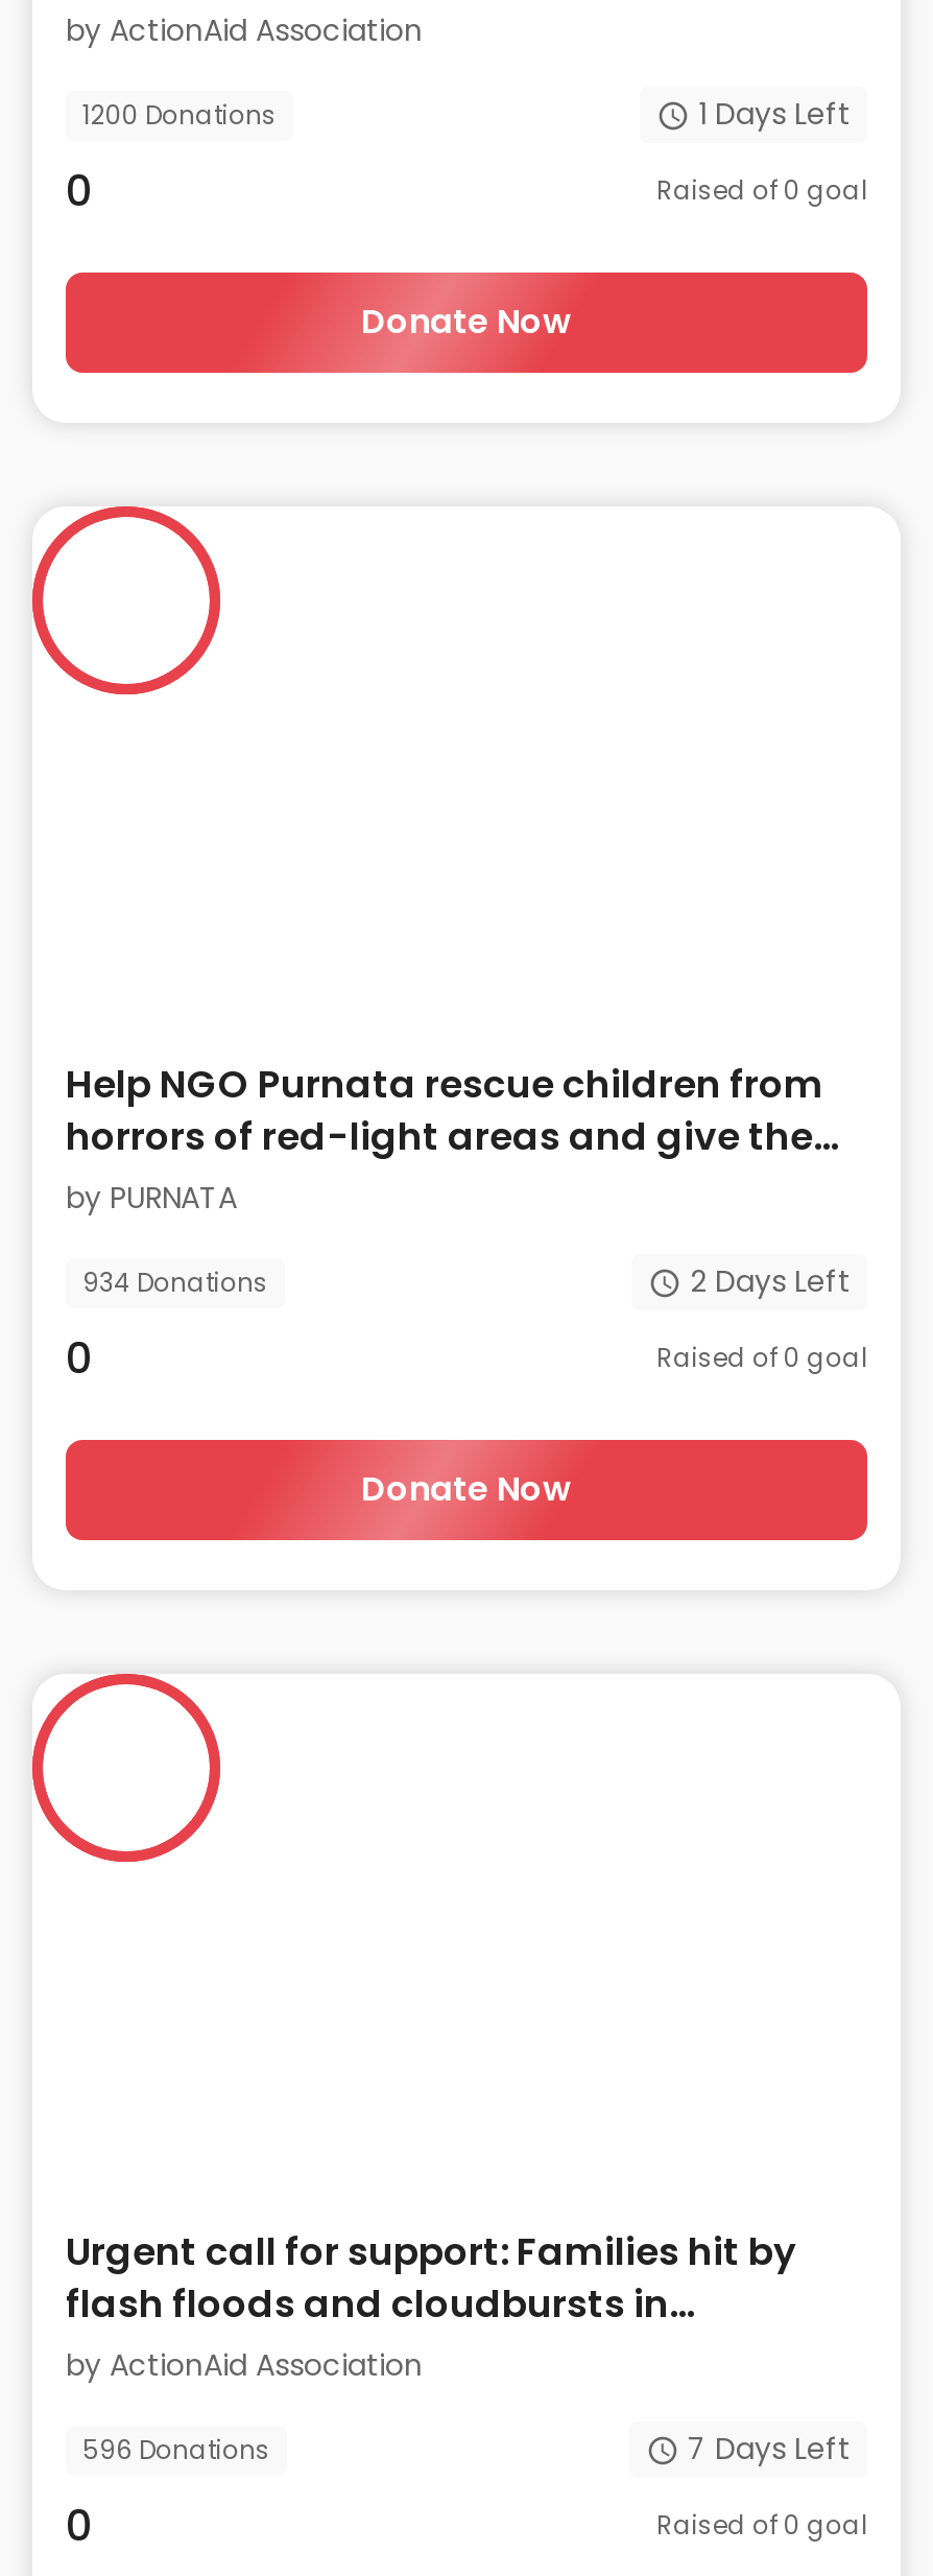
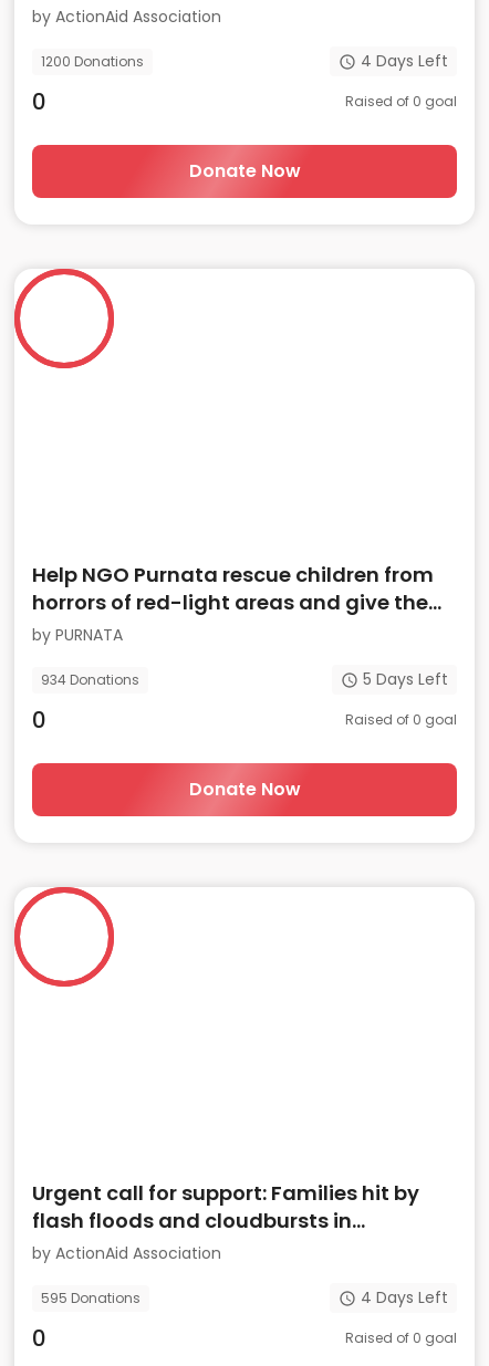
- 1 Days Left
+ 4 Days Left

- 2 Days Left
+ 5 Days Left

- 596 Donations
+ 595 Donations

- 7 Days Left
+ 4 Days Left
